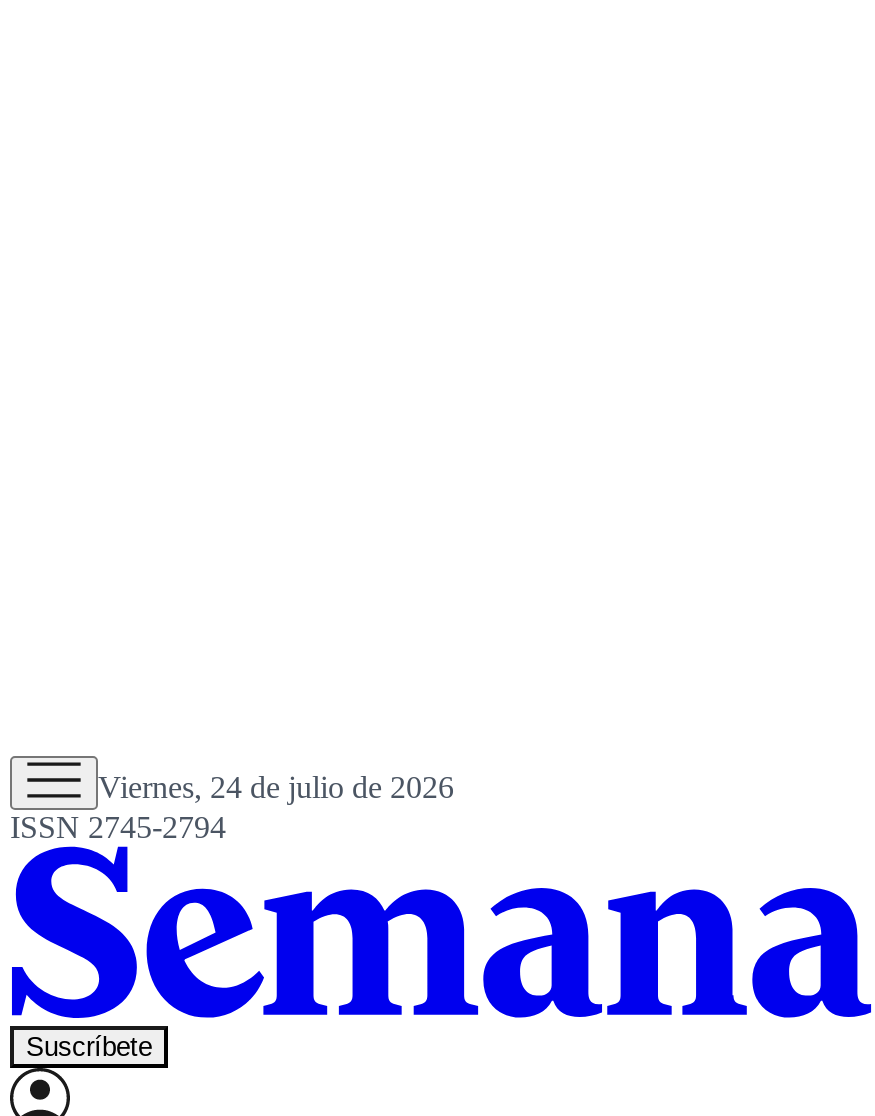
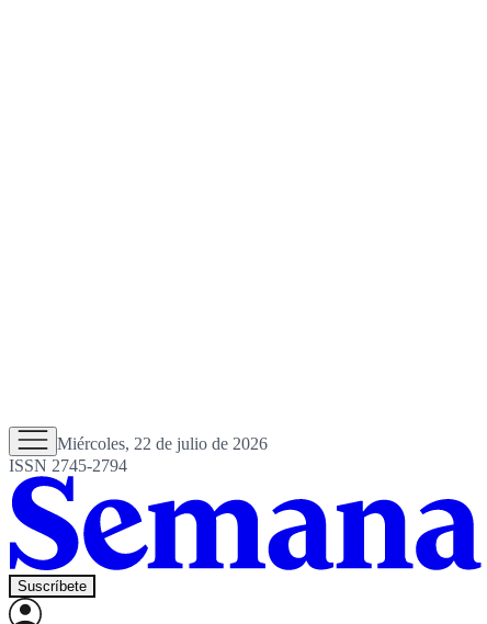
- Viernes, 24 de julio de 2026
+ Miércoles, 22 de julio de 2026
